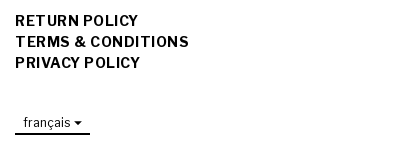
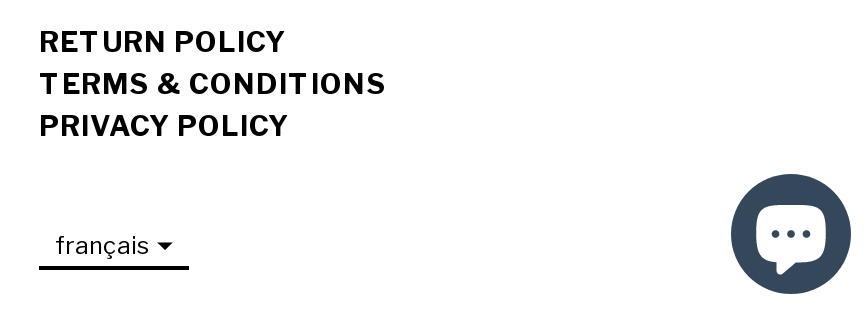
+ [image]
